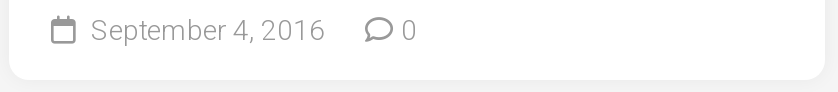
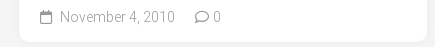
- September 4, 2016
+ November 4, 2010
